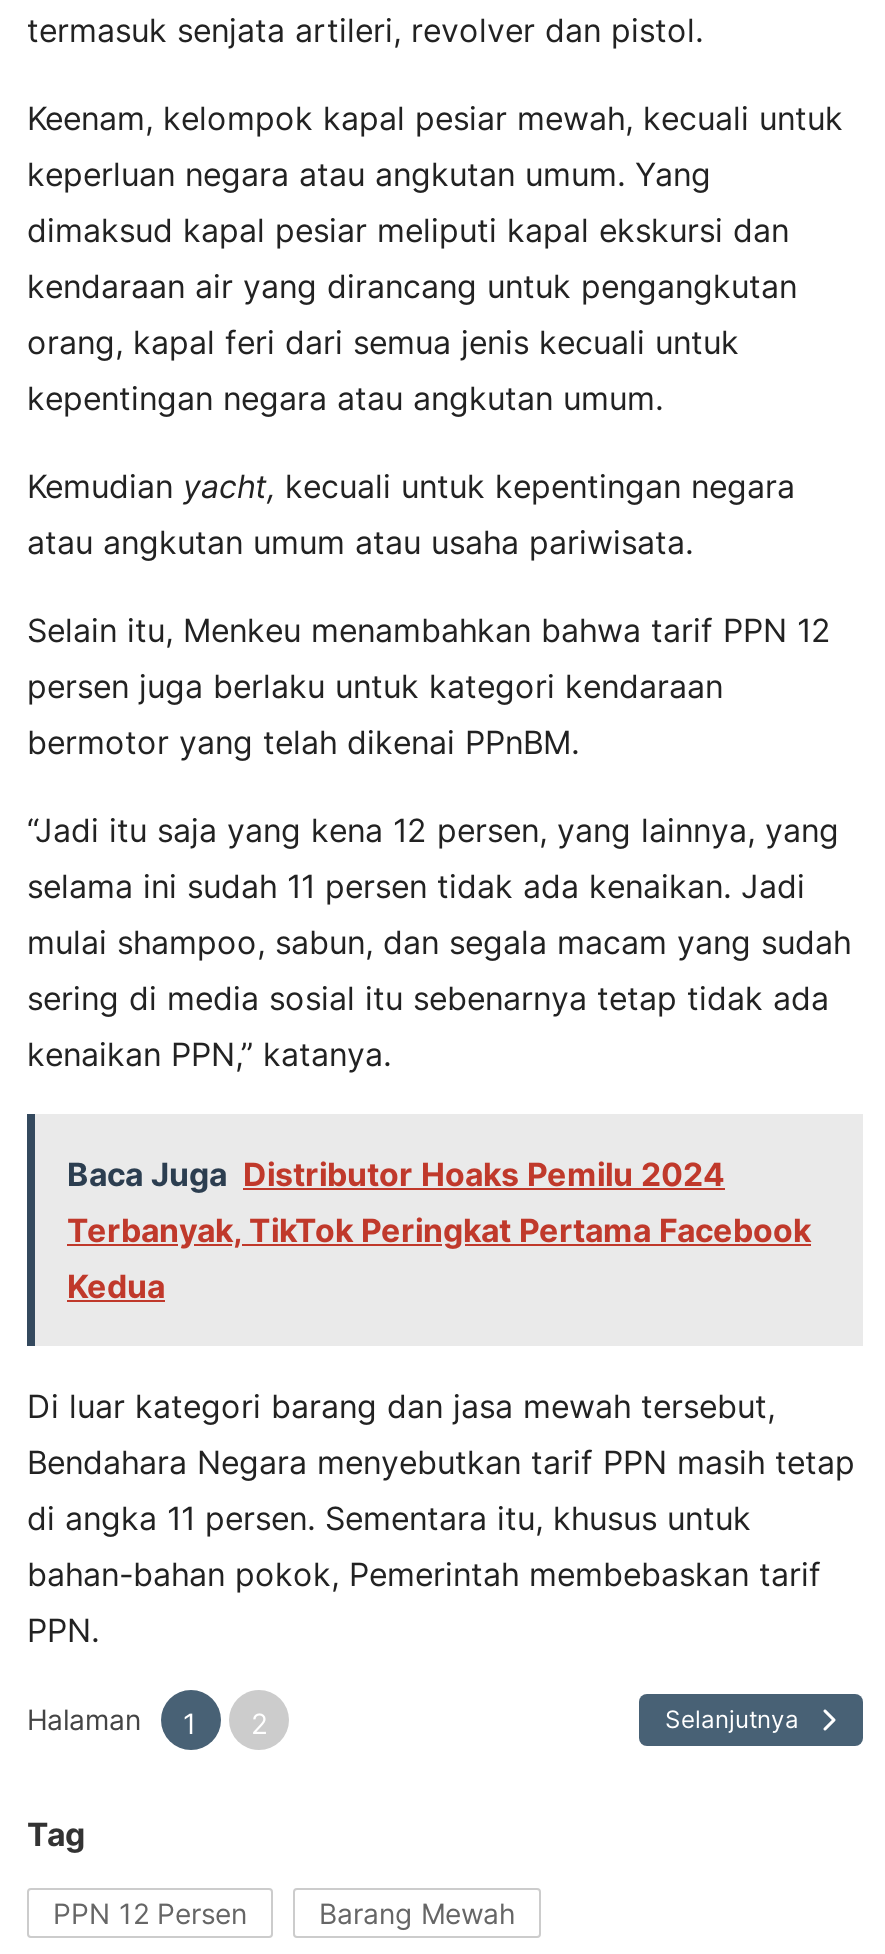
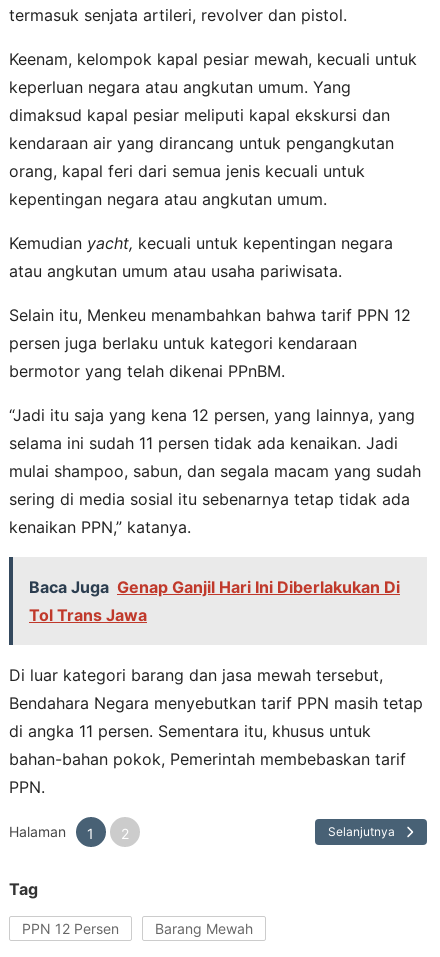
- Baca Juga Distributor Hoaks Pemilu 2024
- Terbanyak, TikTok Peringkat Pertama Facebook
- Kedua
+ Baca Juga Genap Ganjil Hari Ini Diberlakukan Di
+ Tol Trans Jawa
